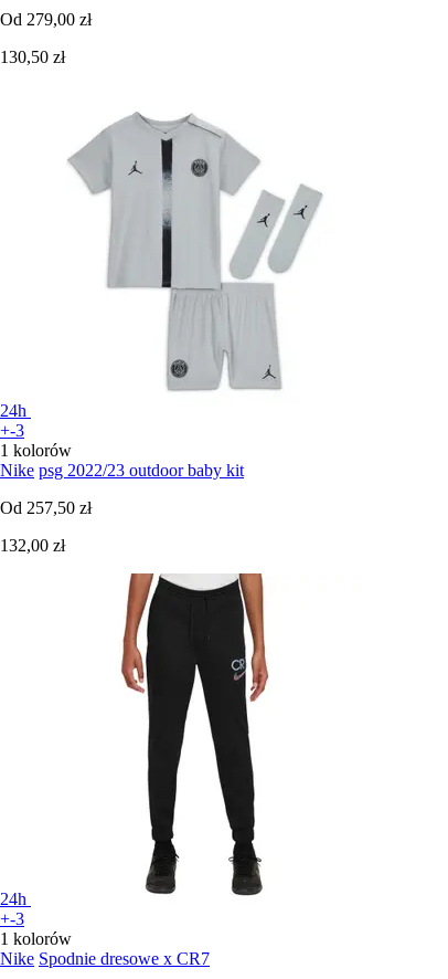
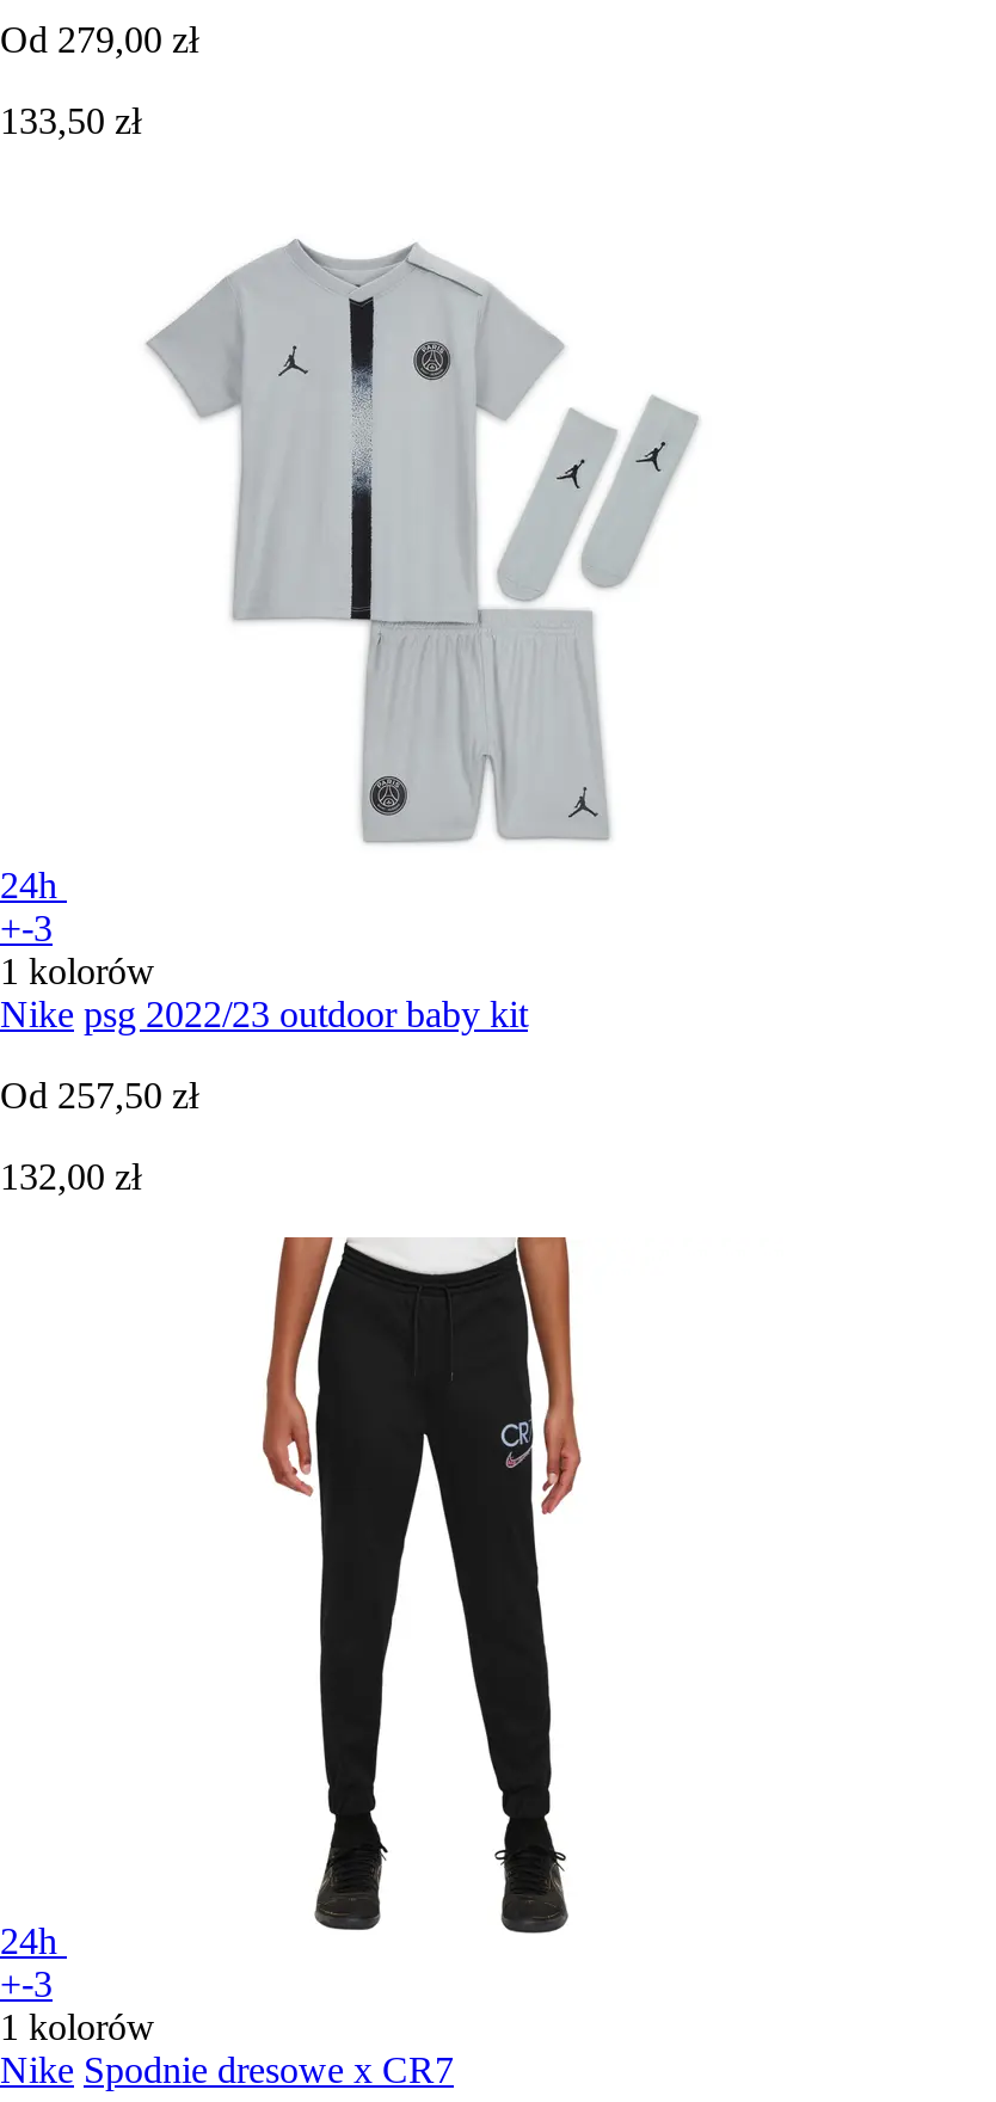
- 130,50 zł
+ 133,50 zł
